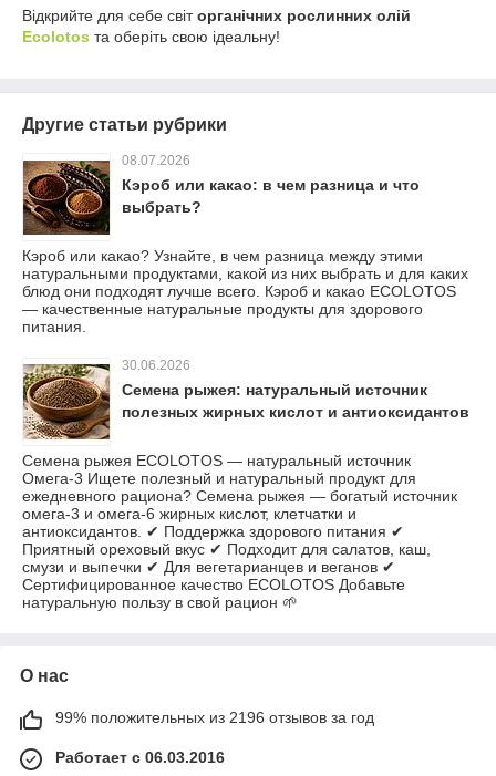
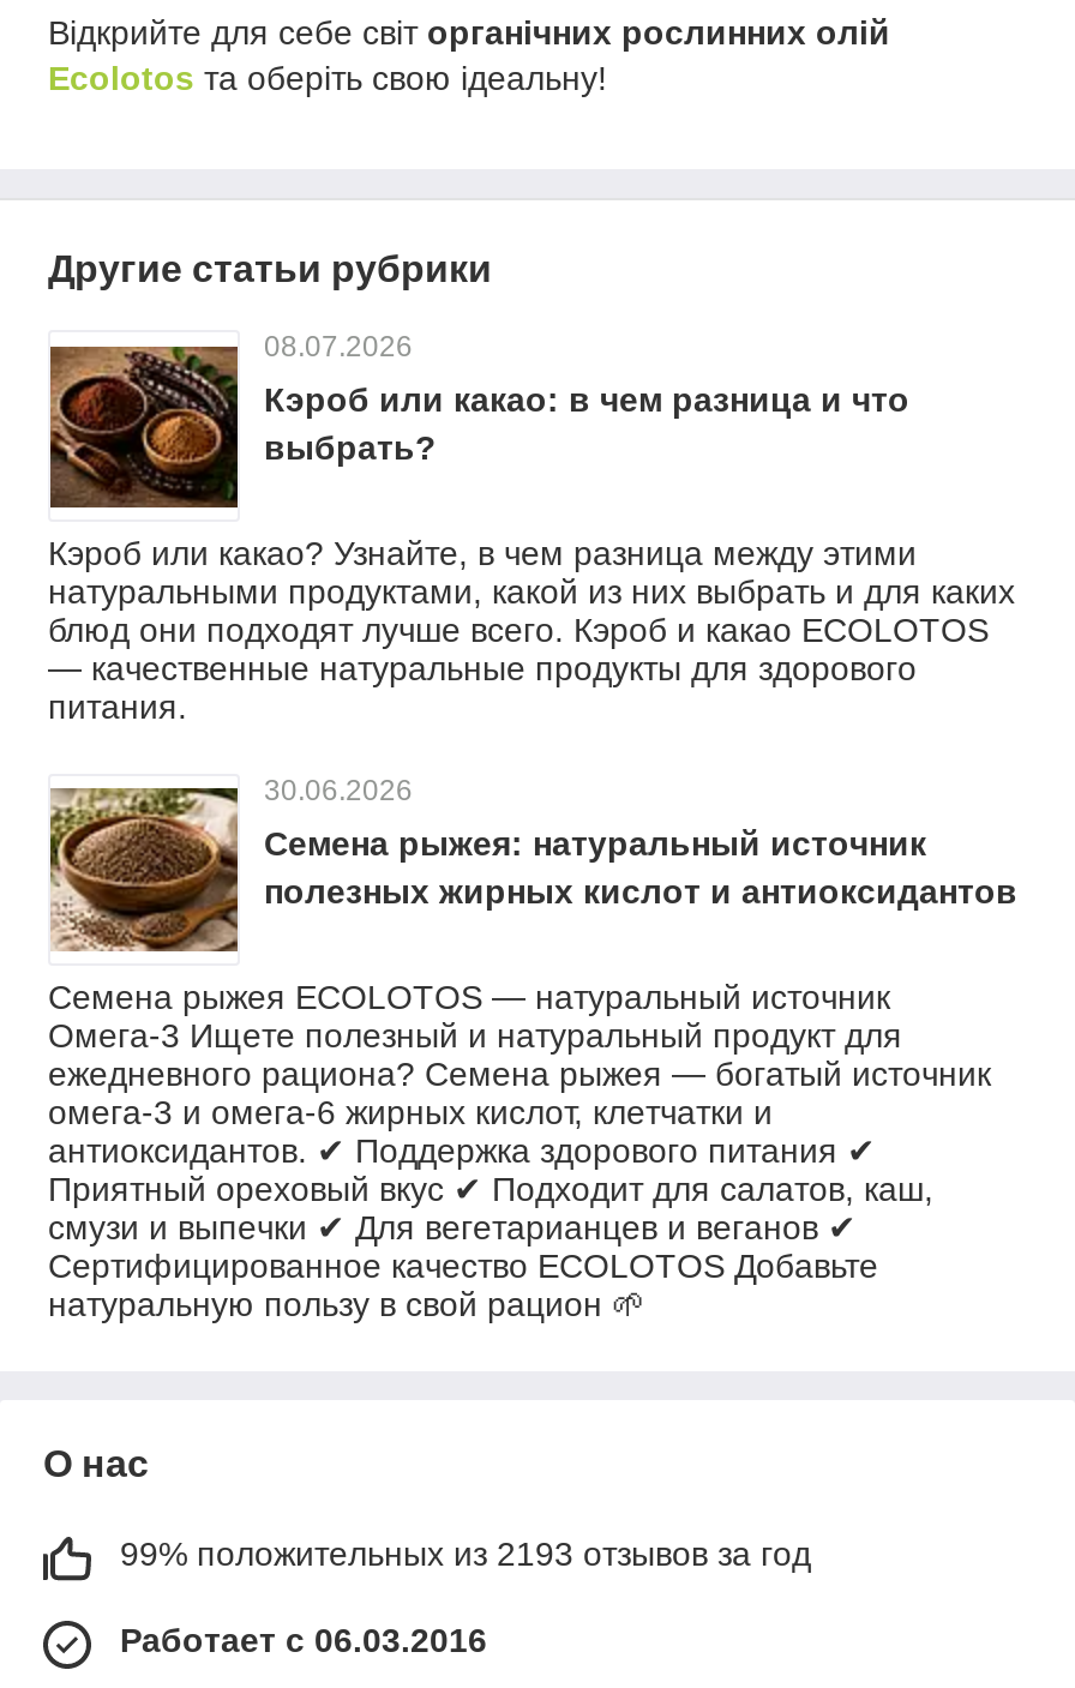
- 99% положительных из 2196 отзывов за год
+ 99% положительных из 2193 отзывов за год
